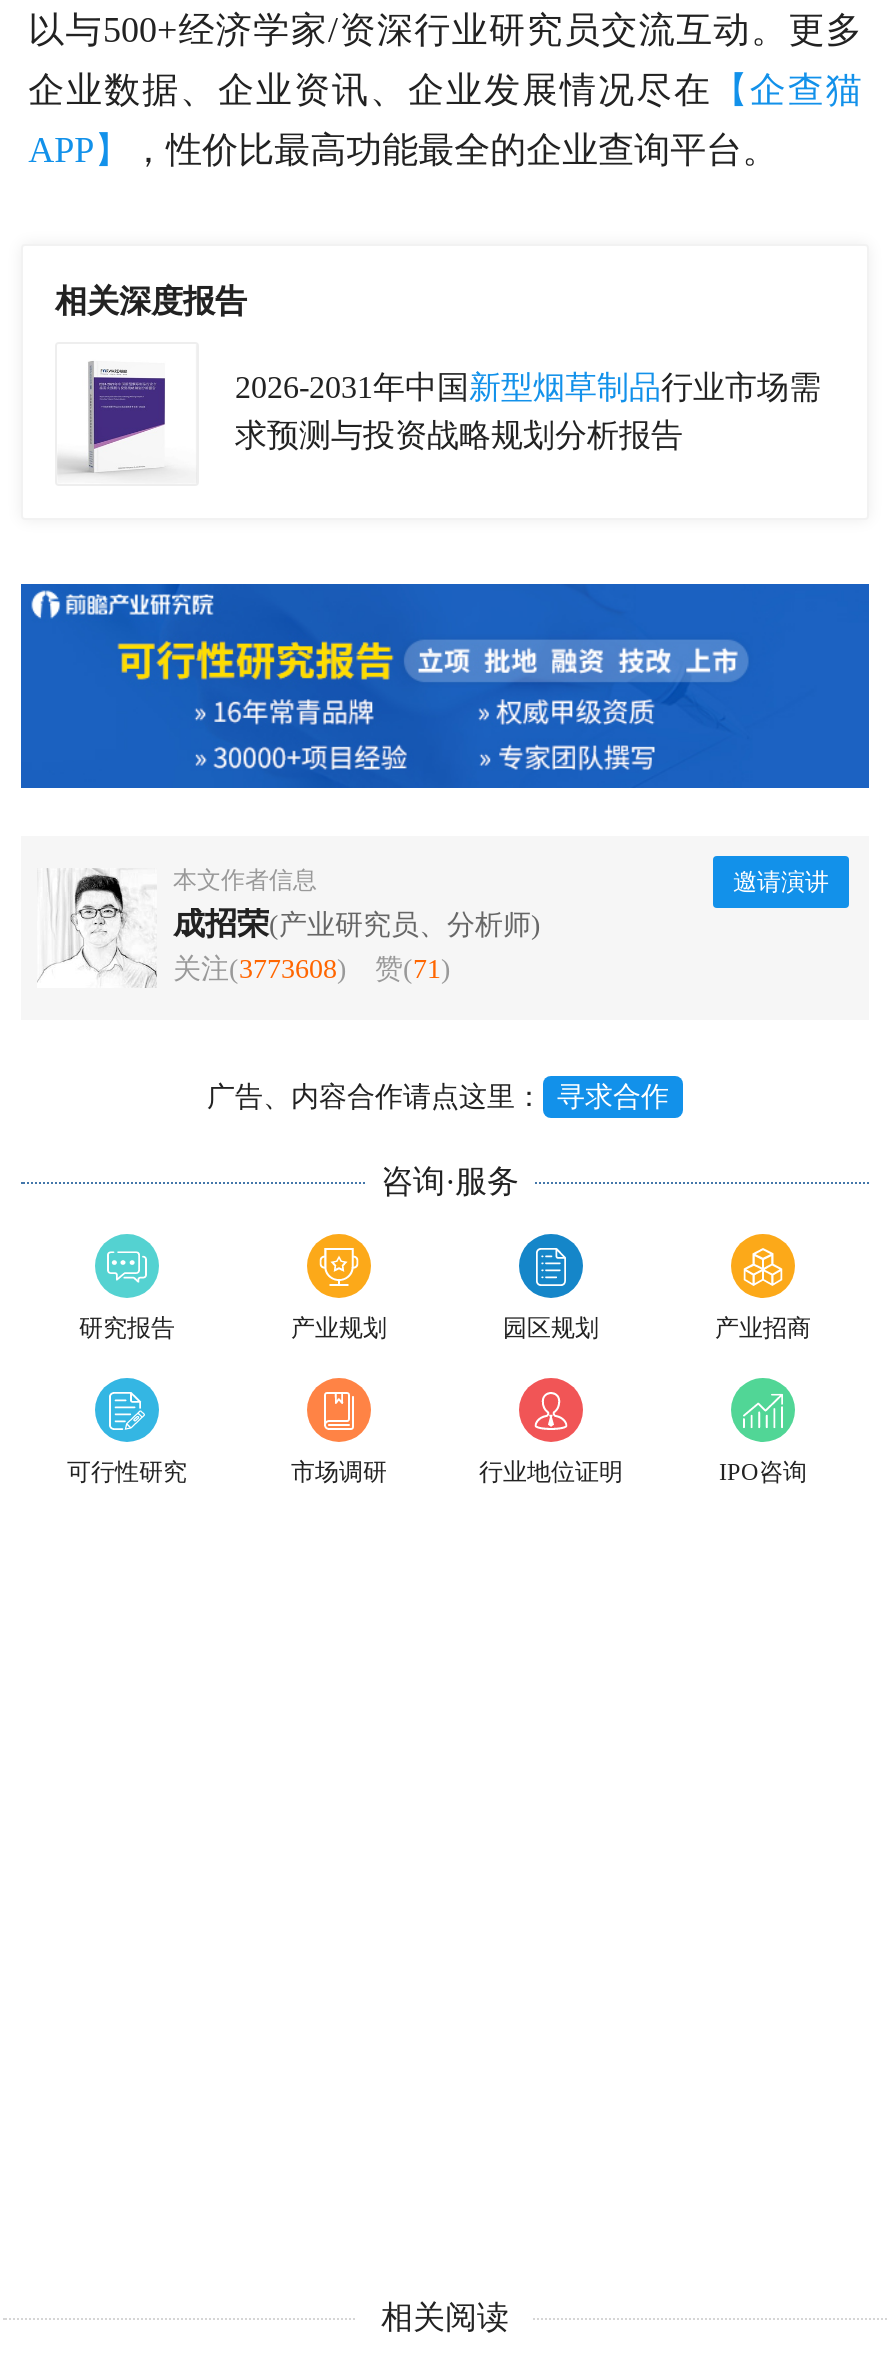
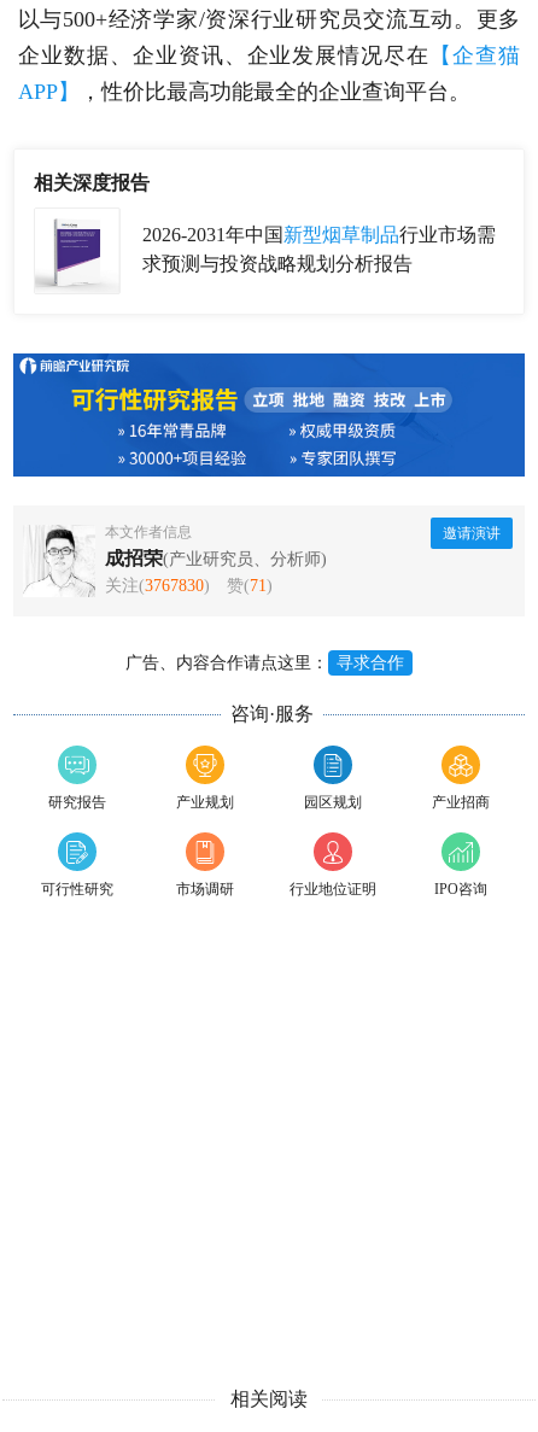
- 关注(3773608) 赞(71)
+ 关注(3767830) 赞(71)
